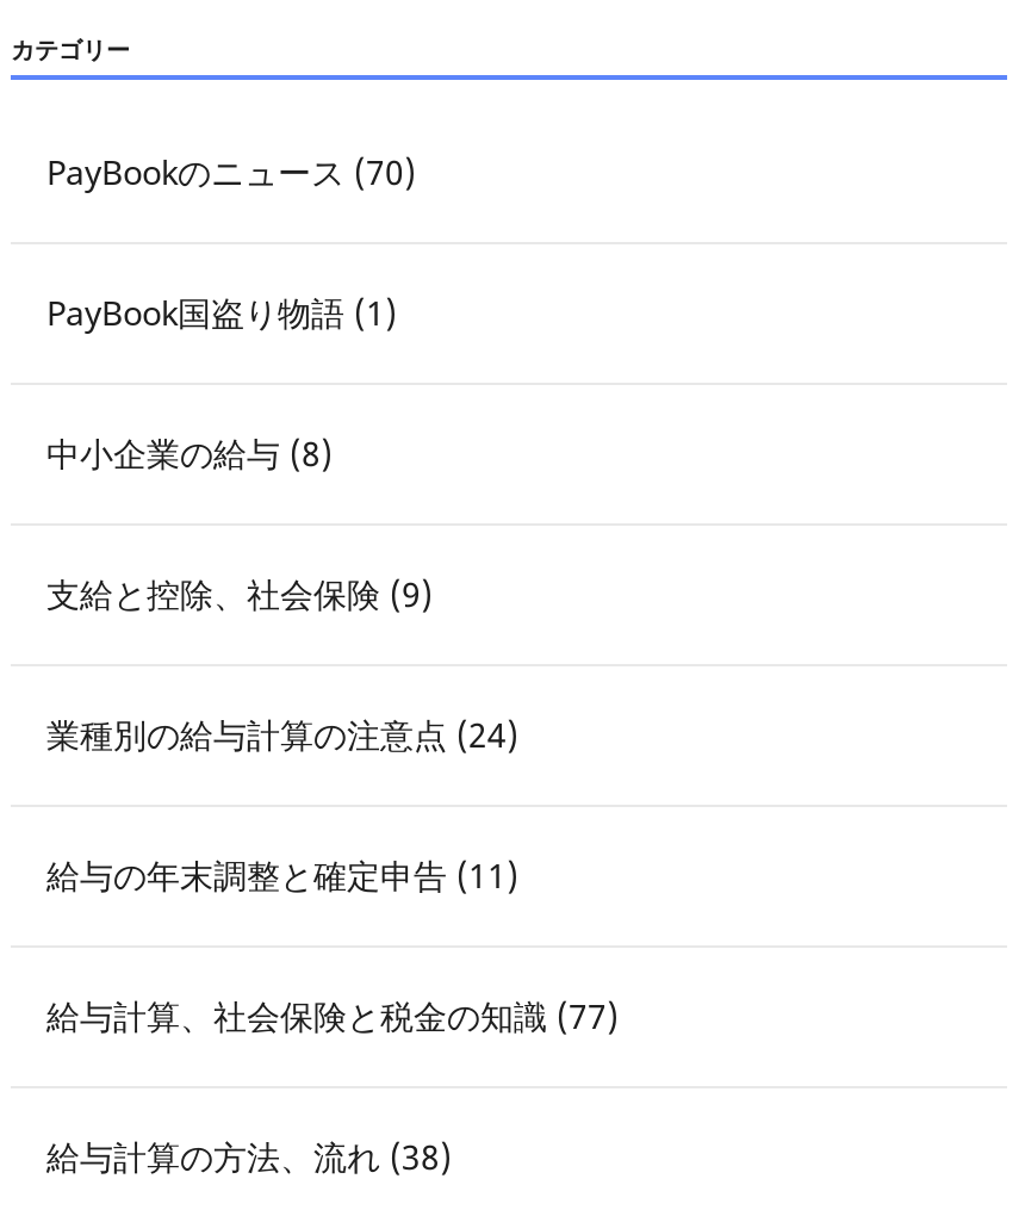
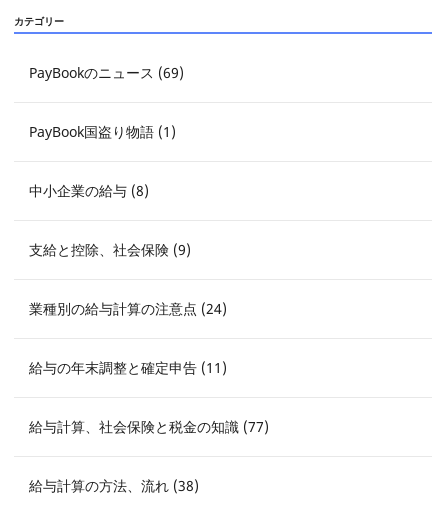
- PayBookのニュース (70)
+ PayBookのニュース (69)
